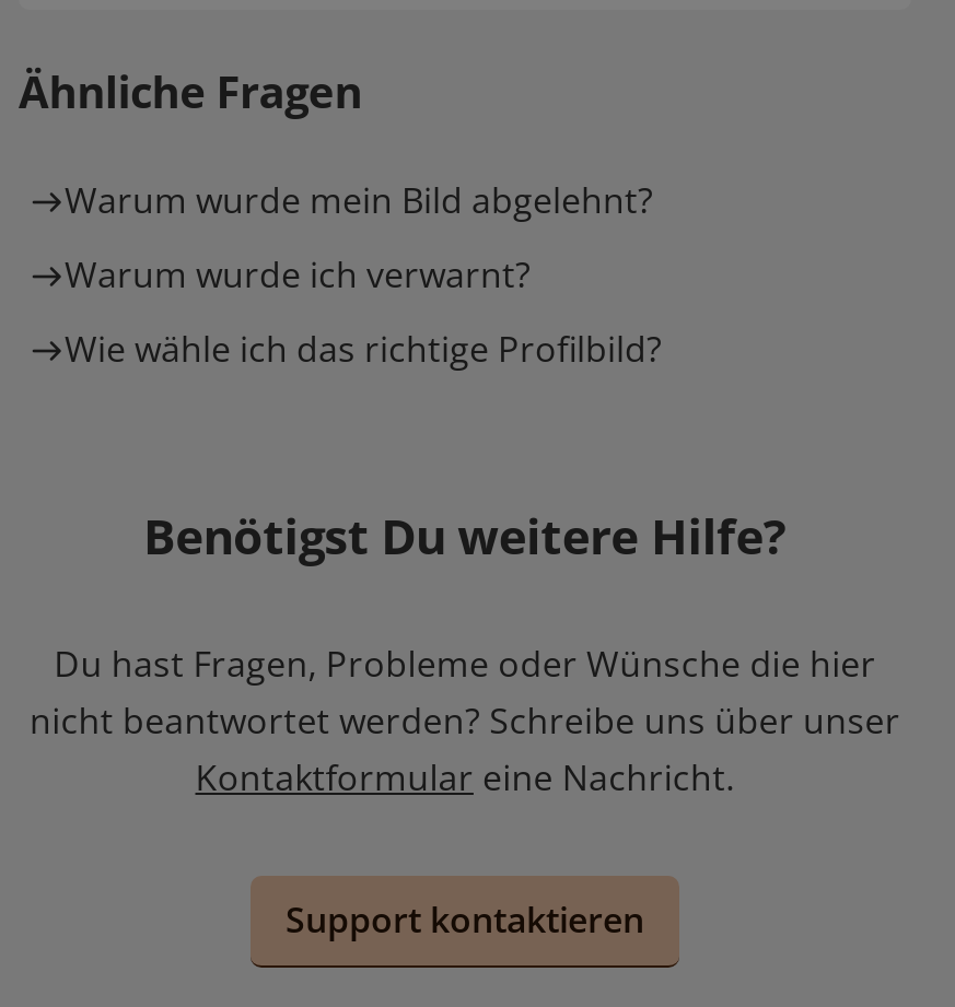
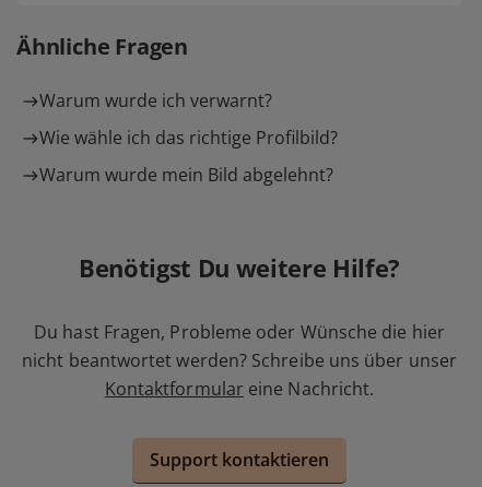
moved down: Warum wurde mein Bild abgelehnt?

moved up: Warum wurde ich verwarnt? | Wie wähle ich das richtige Profilbild?
